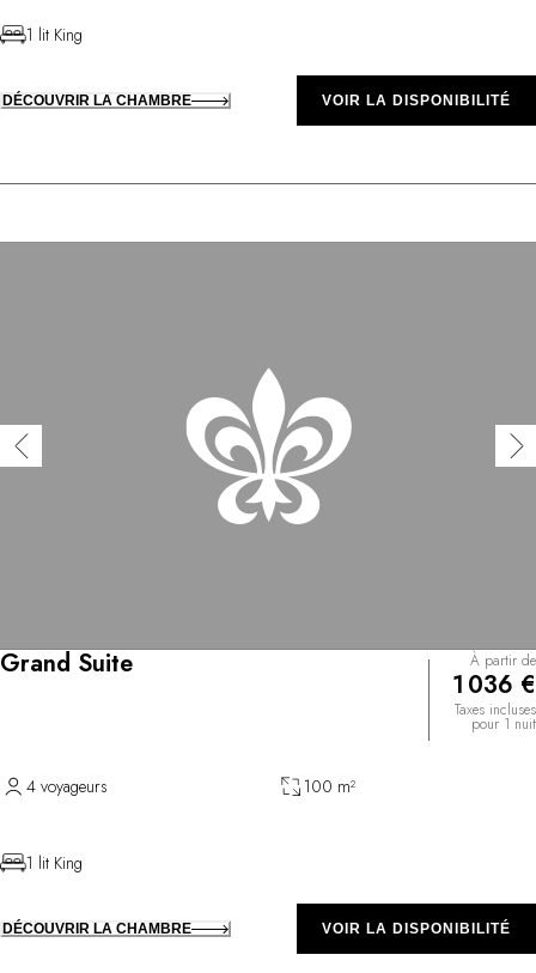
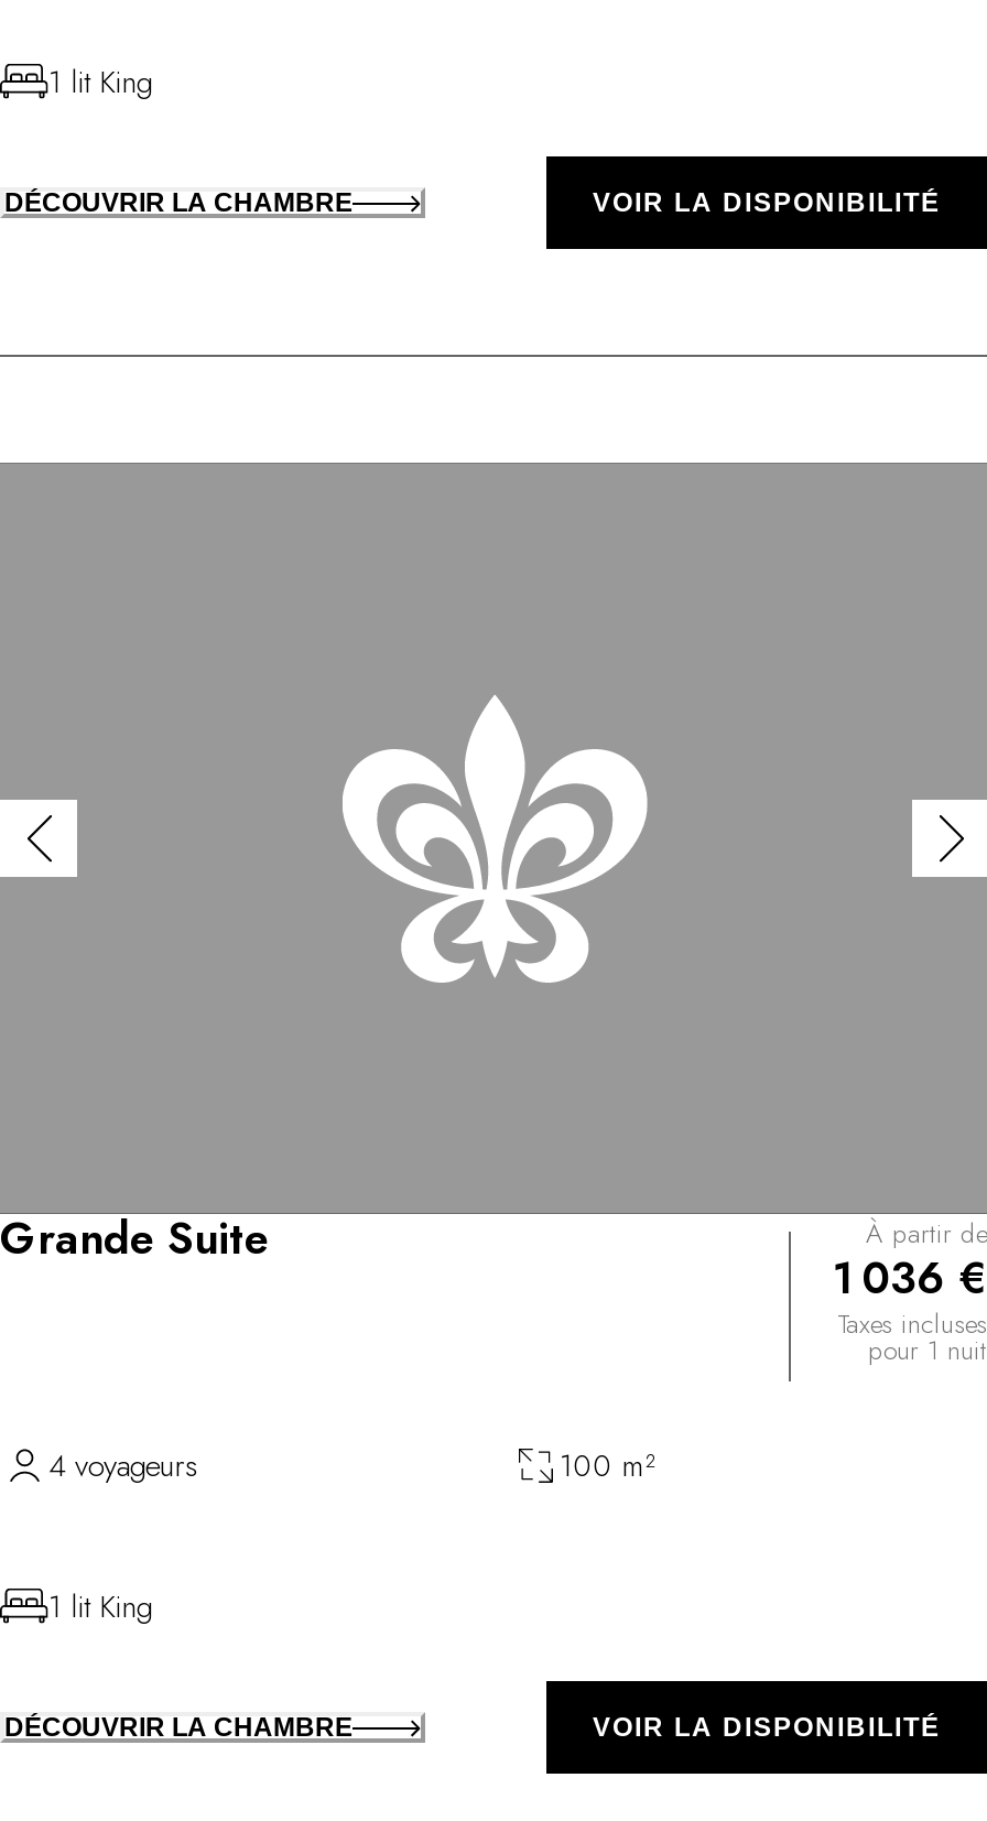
- Grand Suite
+ Grande Suite
